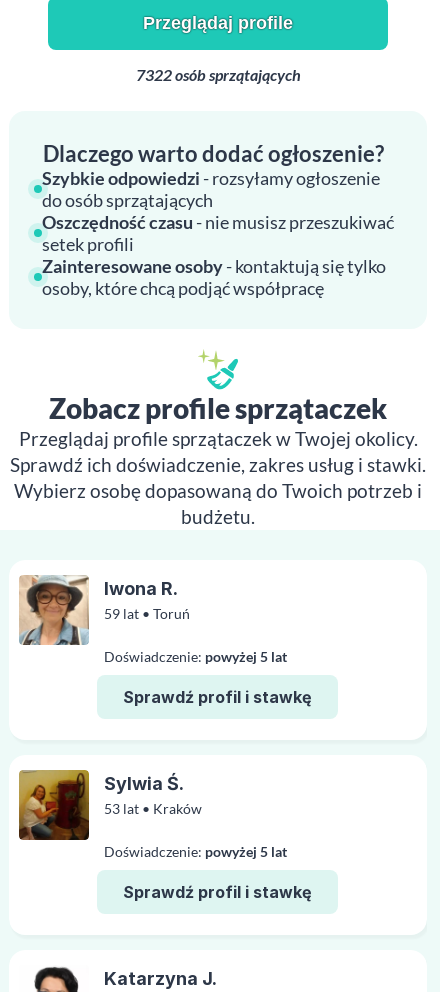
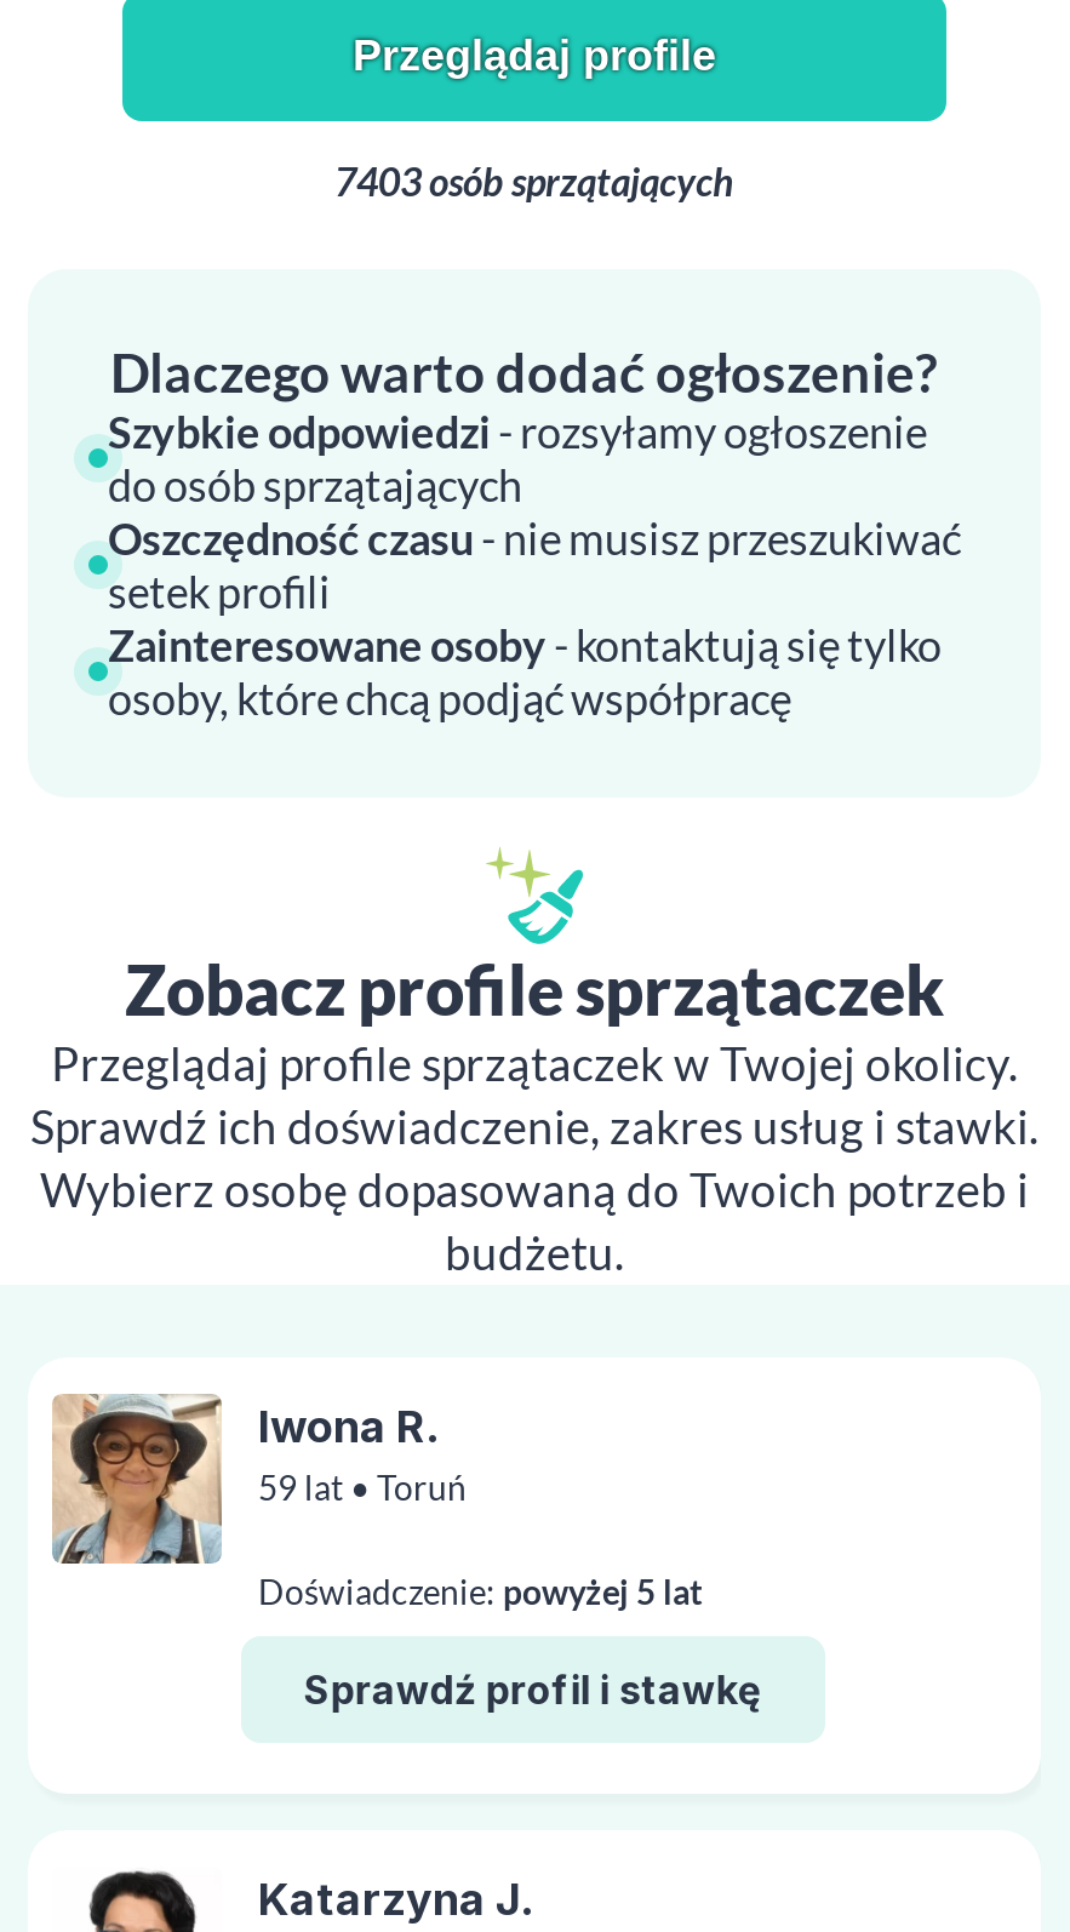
- 7322 osób sprzątających
+ 7403 osób sprzątających

- [image]
- 53 lat • Kraków
- Doświadczenie: powyżej 5 lat
- Sprawdź profil i stawkę

- Sylwia Ś.
